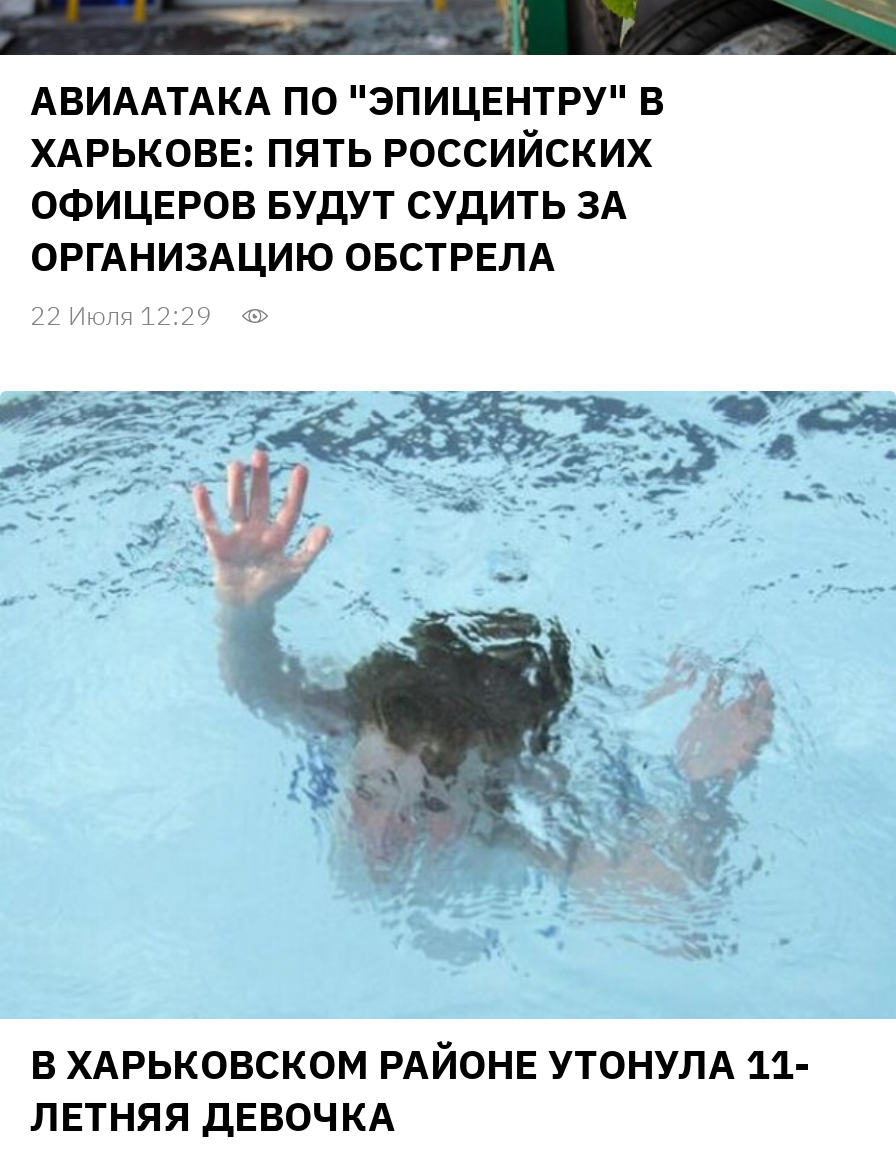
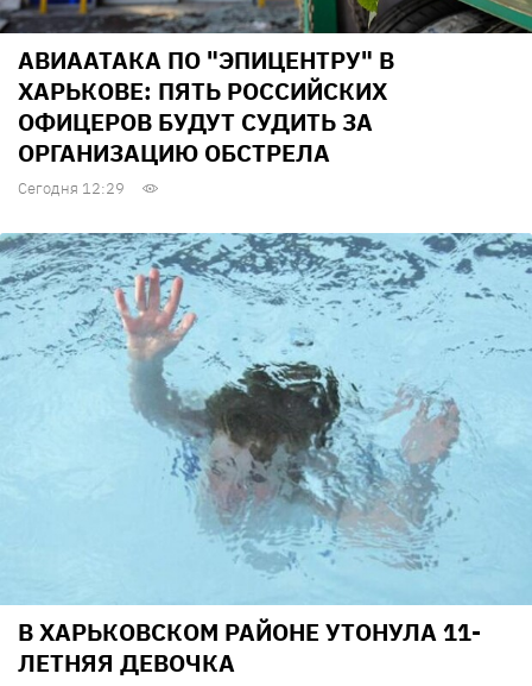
- 22 Июля 12:29
+ Сегодня 12:29
